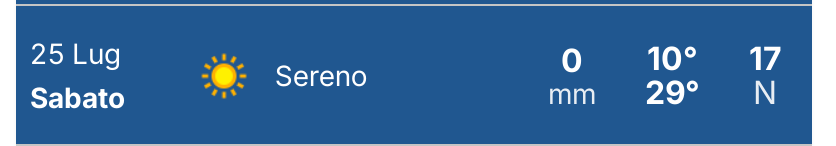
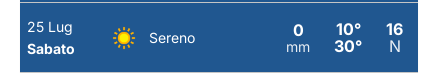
- 0 10° 17
+ 0 10° 16

- mm 29° N
+ mm 30° N
